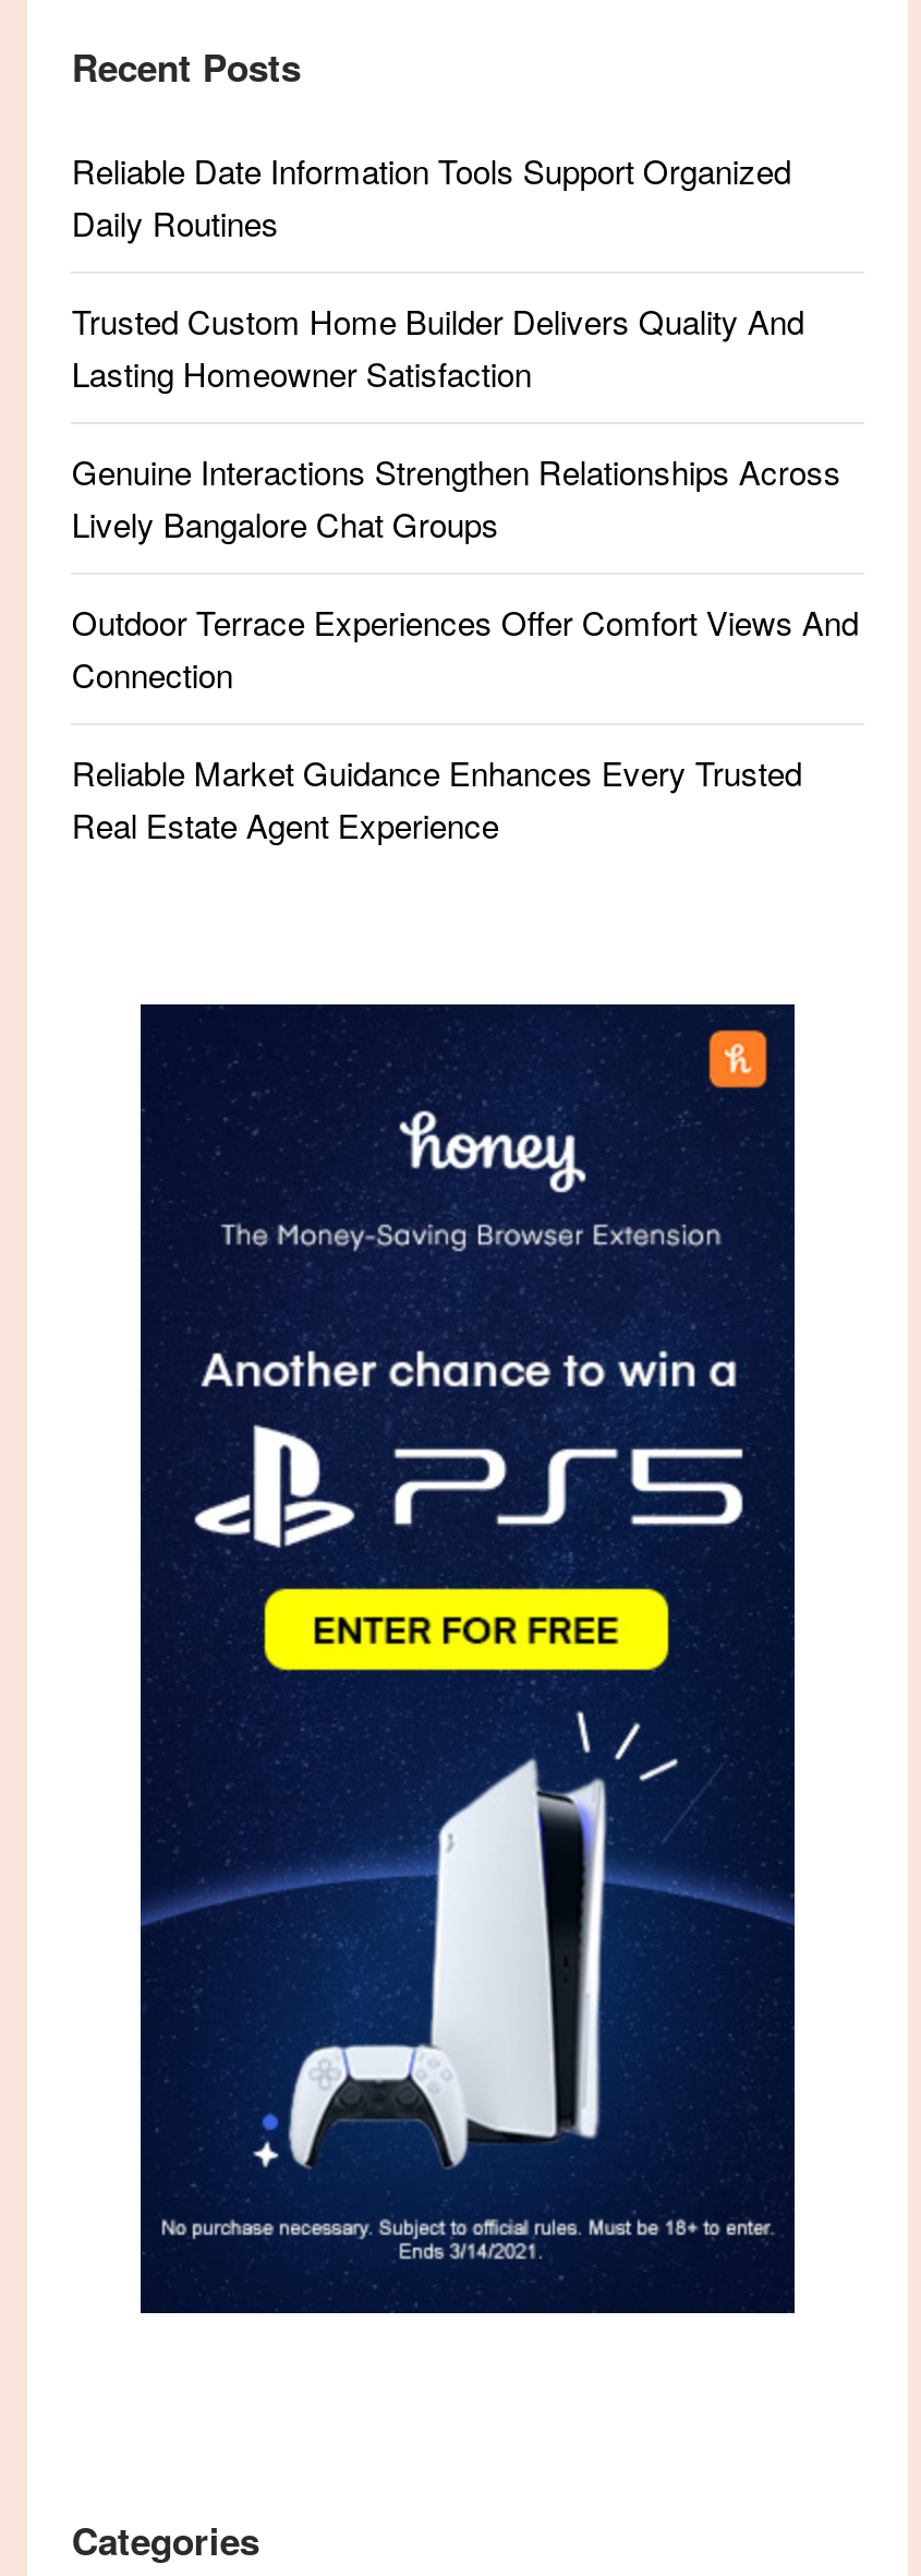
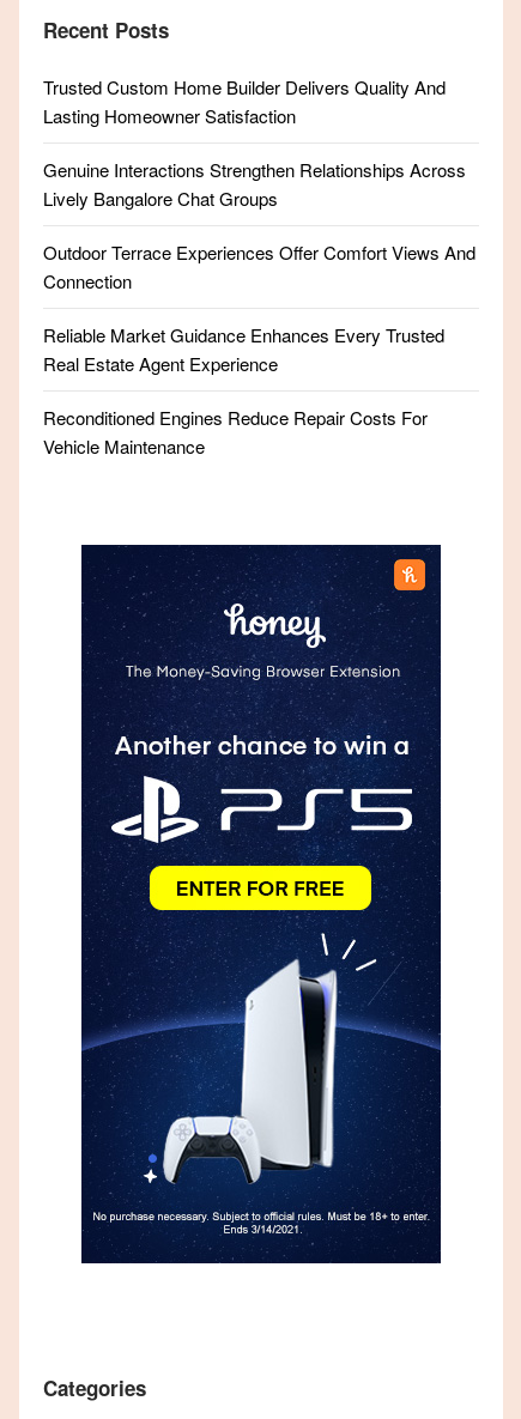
- Reliable Date Information Tools Support Organized
- Daily Routines

moved up: Trusted Custom Home Builder Delivers Quality And | Lasting Homeowner Satisfaction | Genuine Interactions Strengthen Relationships Across | Lively Bangalore Chat Groups | Outdoor Terrace Experiences Offer Comfort Views And | Connection | Reliable Market Guidance Enhances Every Trusted | Real Estate Agent Experience

+ Reconditioned Engines Reduce Repair Costs For
+ Vehicle Maintenance
